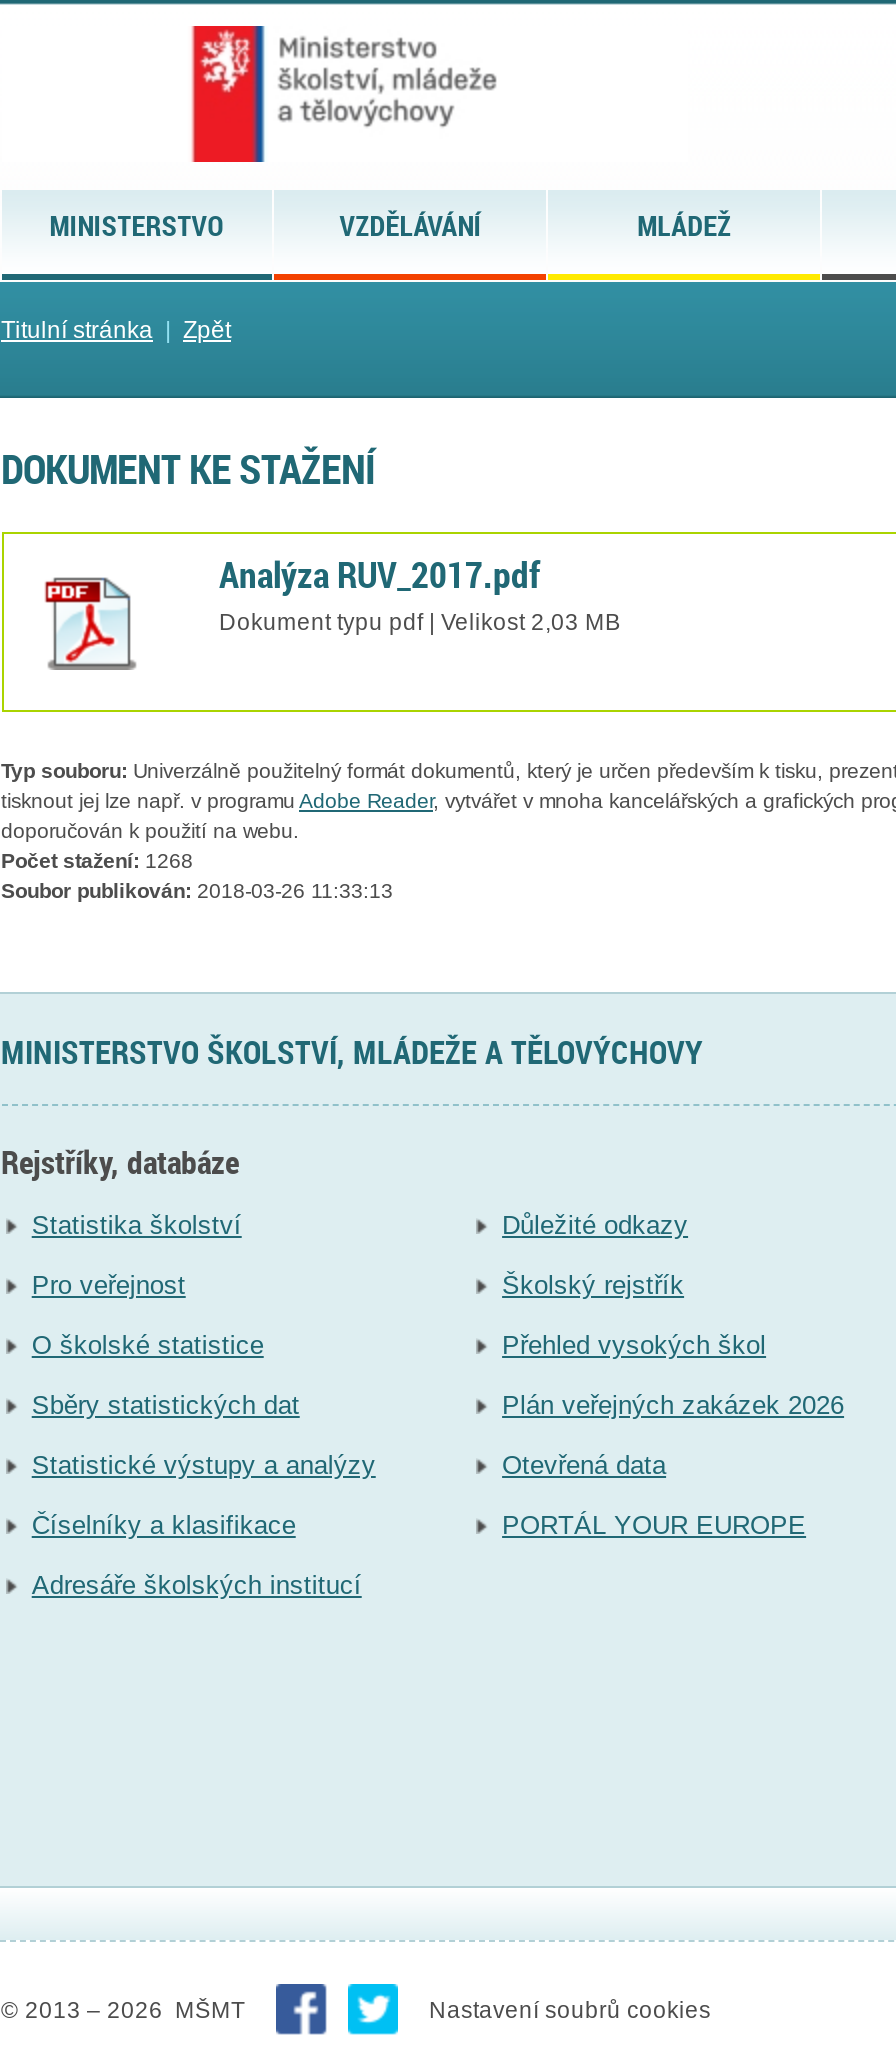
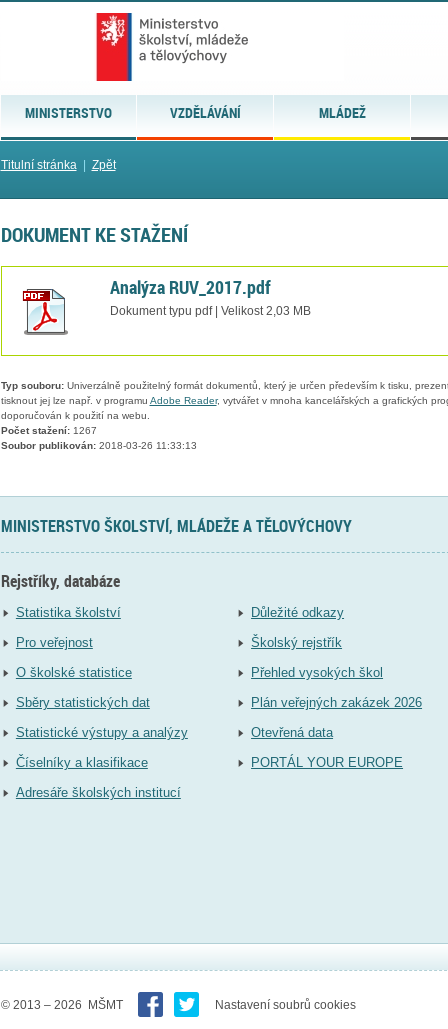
- Počet stažení: 1268
+ Počet stažení: 1267
